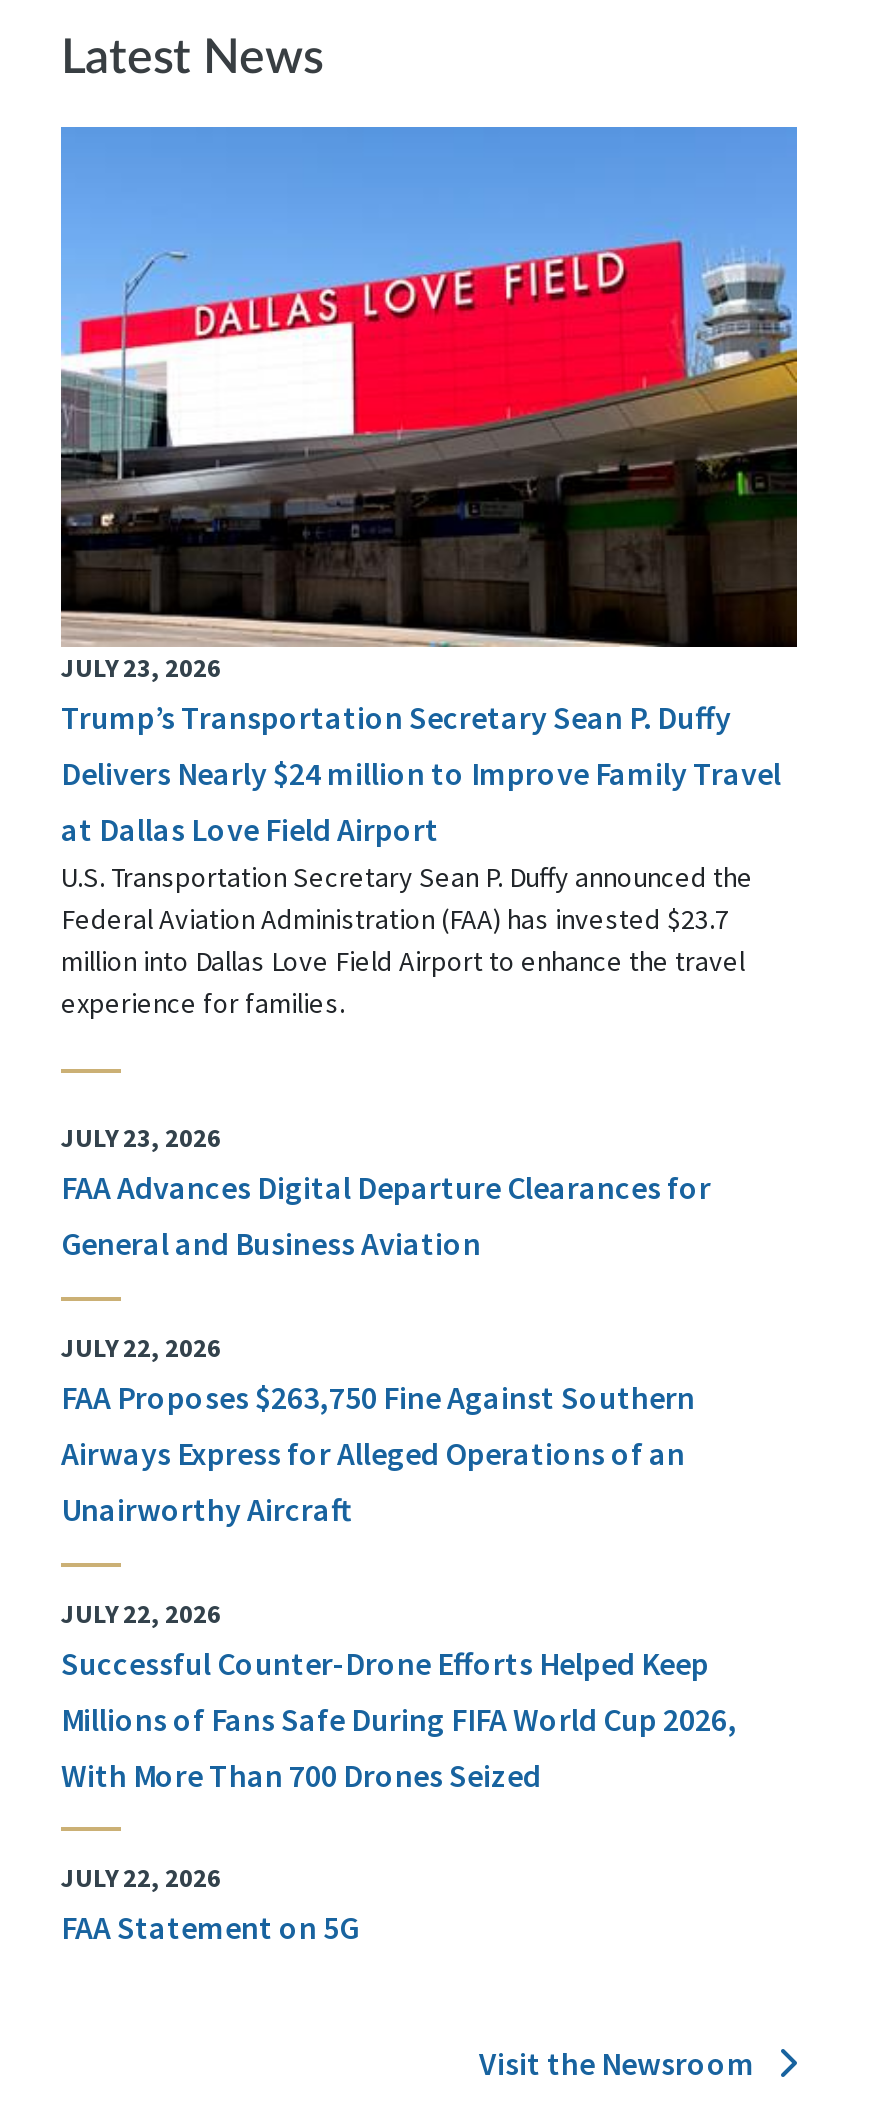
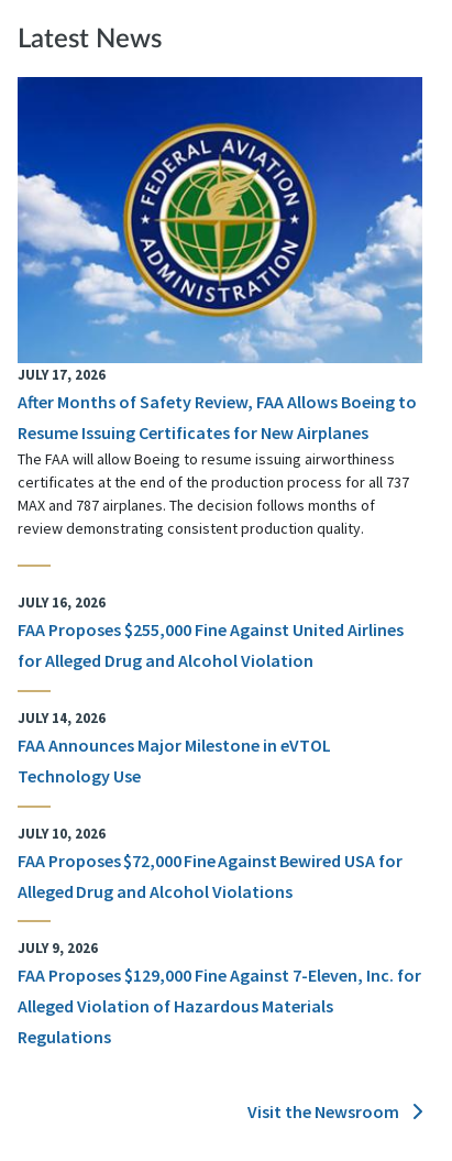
- [image]
- JULY 23, 2026
- Trump’s Transportation Secretary Sean P. Duffy
- Delivers Nearly $24 million to Improve Family Travel
- at Dallas Love Field Airport
- U.S. Transportation Secretary Sean P. Duffy announced the
- Federal Aviation Administration (FAA) has invested $23.7
- million into Dallas Love Field Airport to enhance the travel
- experience for families.
+ [image]
+ JULY 17, 2026
+ After Months of Safety Review, FAA Allows Boeing to
+ Resume Issuing Certificates for New Airplanes
+ The FAA will allow Boeing to resume issuing airworthiness
+ certificates at the end of the production process for all 737
+ MAX and 787 airplanes. The decision follows months of
+ review demonstrating consistent production quality.

- JULY 23, 2026
- FAA Advances Digital Departure Clearances for
- General and Business Aviation
+ JULY 16, 2026
+ FAA Proposes $255,000 Fine Against United Airlines
+ for Alleged Drug and Alcohol Violation

- JULY 22, 2026
- FAA Proposes $263,750 Fine Against Southern
- Airways Express for Alleged Operations of an
- Unairworthy Aircraft
+ JULY 14, 2026
+ FAA Announces Major Milestone in eVTOL
+ Technology Use

- JULY 22, 2026
- Successful Counter-Drone Efforts Helped Keep
- Millions of Fans Safe During FIFA World Cup 2026,
- With More Than 700 Drones Seized
+ JULY 10, 2026
+ FAA Proposes $72,000 Fine Against Bewired USA for
+ Alleged Drug and Alcohol Violations

- JULY 22, 2026
- FAA Statement on 5G
+ JULY 9, 2026
+ FAA Proposes $129,000 Fine Against 7-Eleven, Inc. for
+ Alleged Violation of Hazardous Materials
+ Regulations
